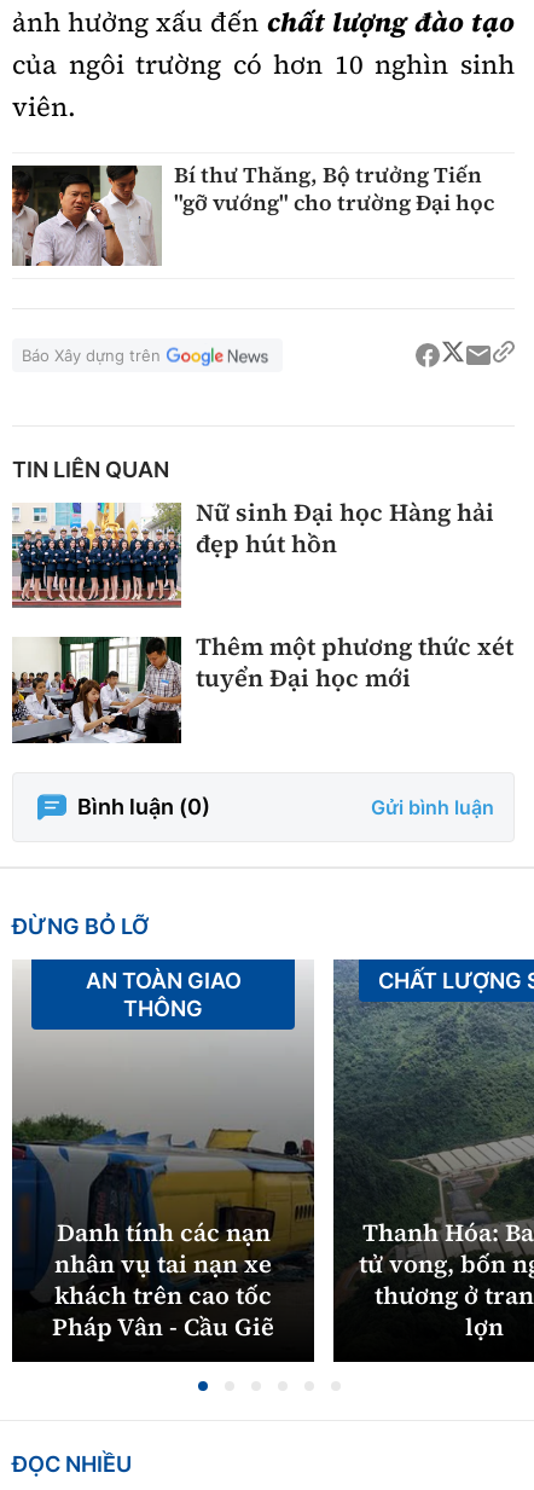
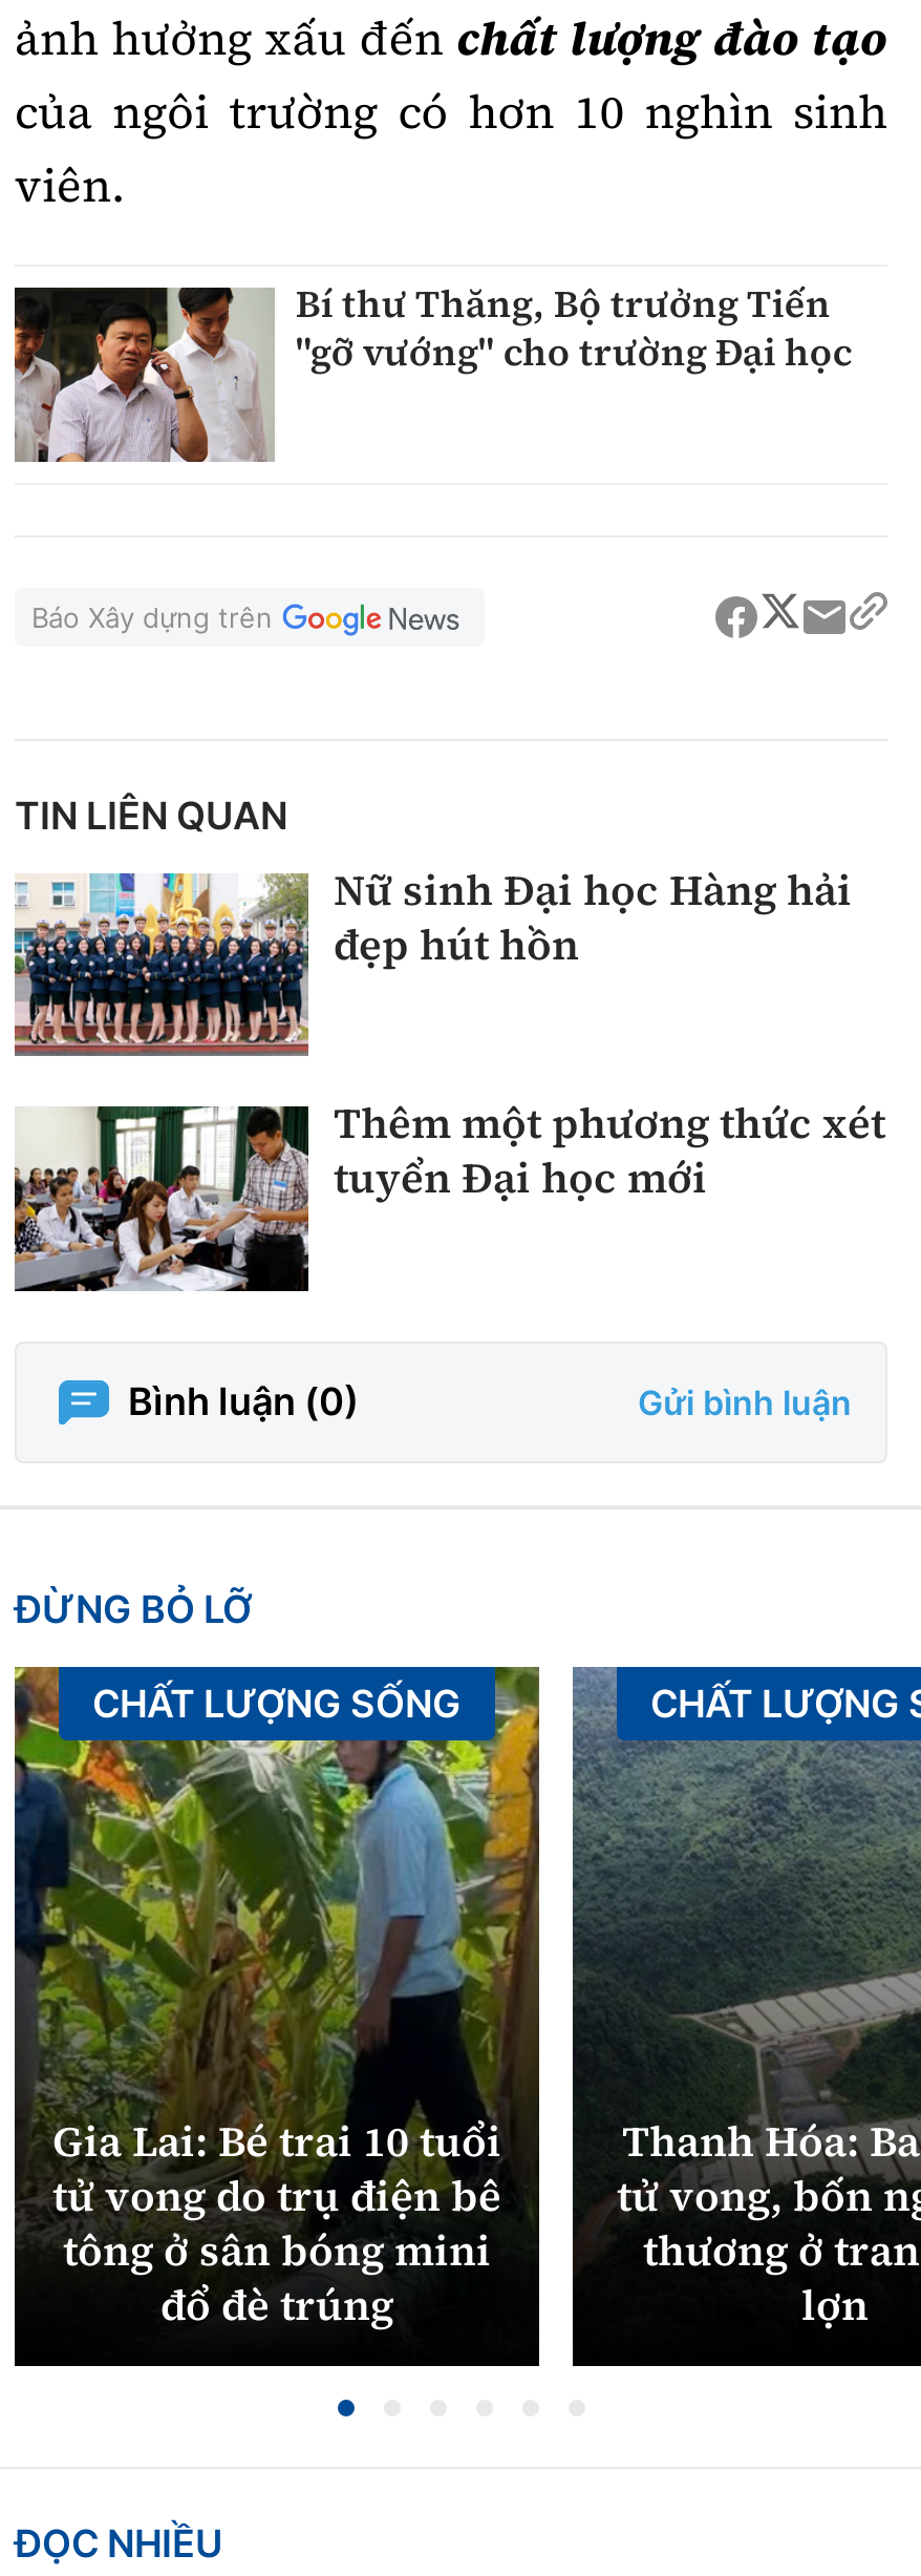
- [image]
- AN TOÀN GIAO
- THÔNG
+ [image]
+ CHẤT LƯỢNG SỐNG

- Danh tính các nạn
- nhân vụ tai nạn xe
- khách trên cao tốc
- Pháp Vân - Cầu Giẽ
+ Gia Lai: Bé trai 10 tuổi
+ tử vong do trụ điện bê
+ tông ở sân bóng mini
+ đổ đè trúng
